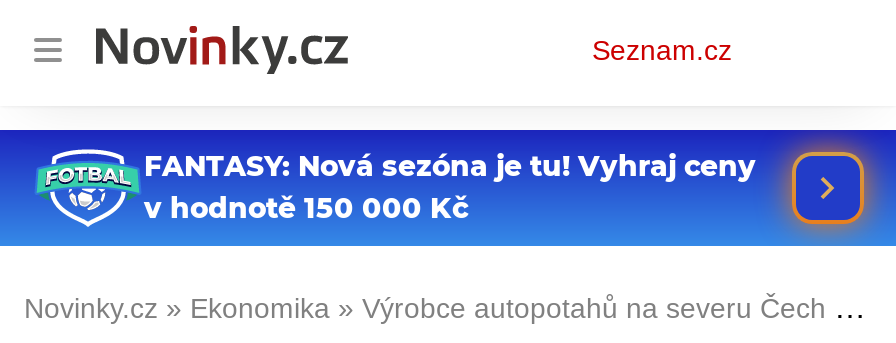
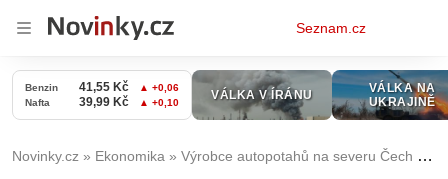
- [image]
+ [image]
